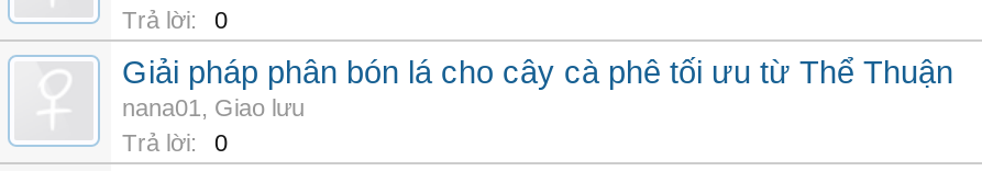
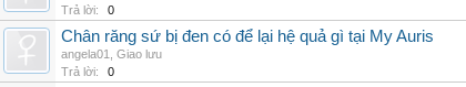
- Giải pháp phân bón lá cho cây cà phê tối ưu từ Thể Thuận
- nana01, Giao lưu
+ Chân răng sứ bị đen có để lại hệ quả gì tại My Auris
+ angela01, Giao lưu
